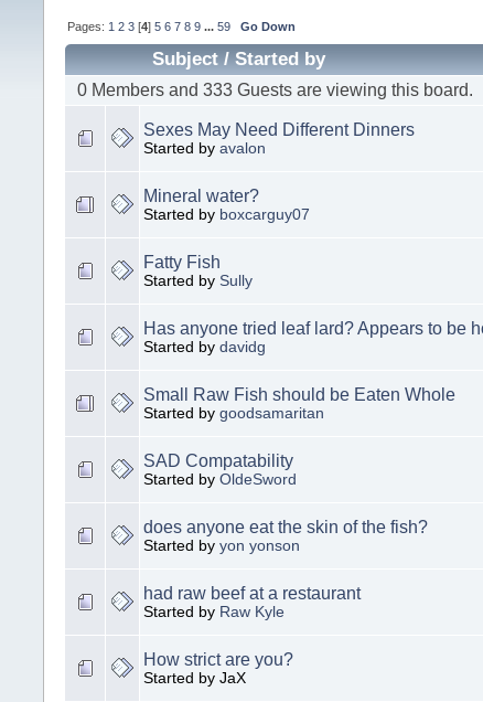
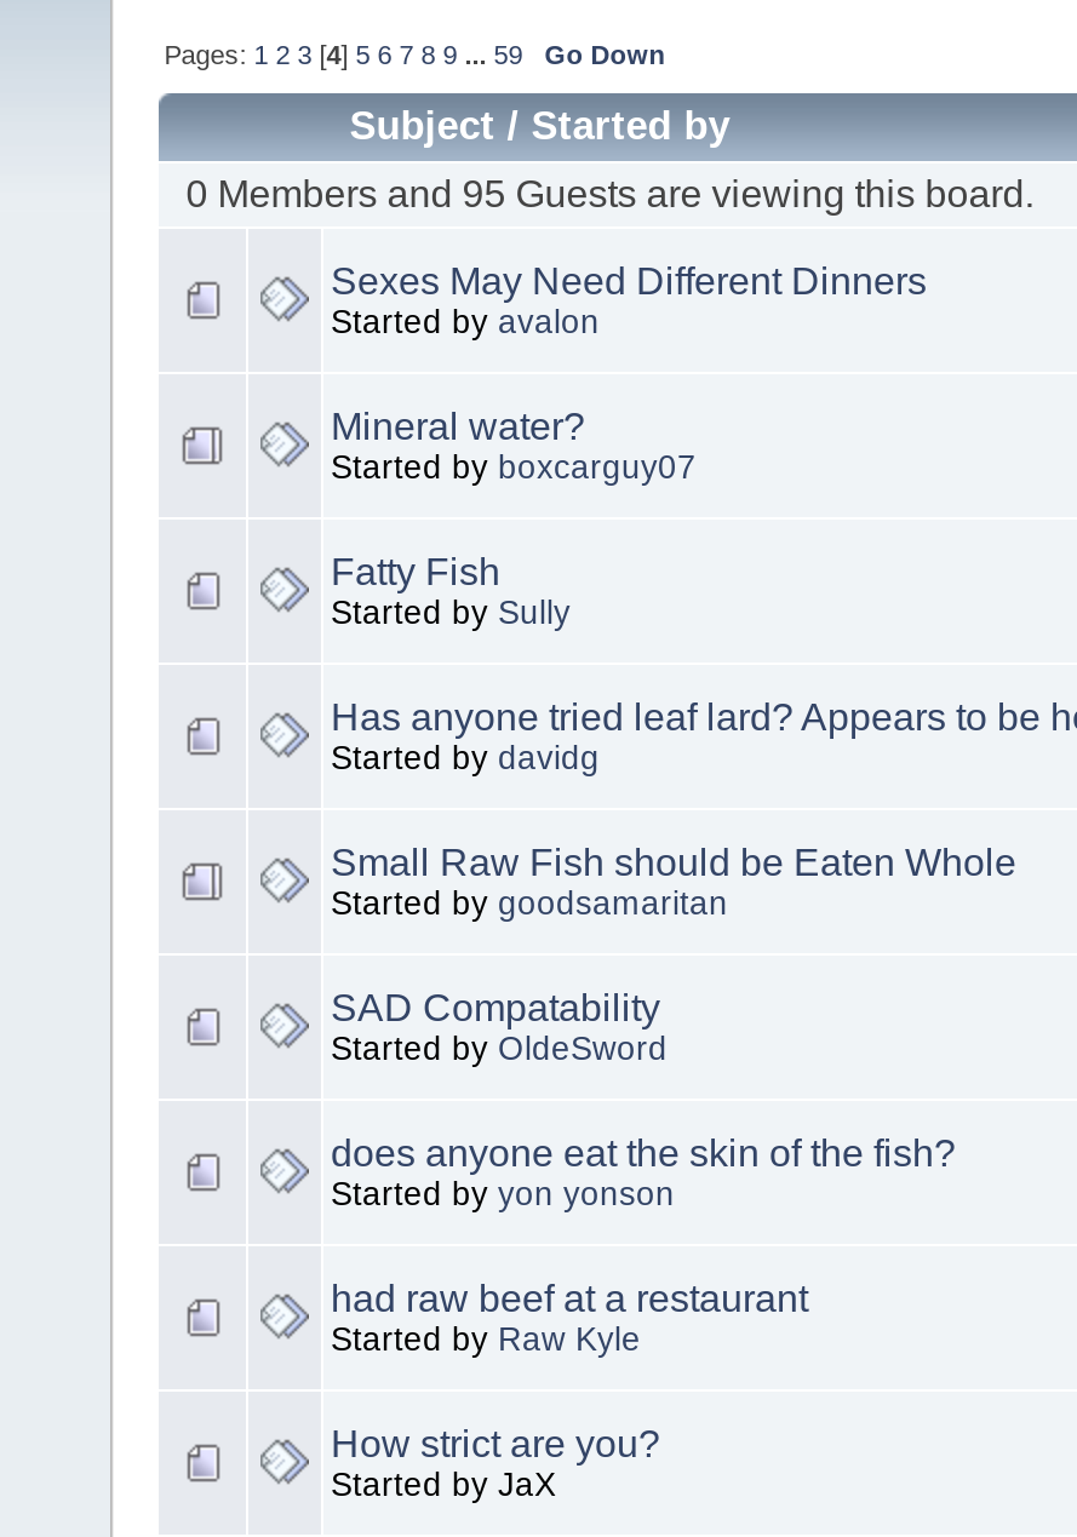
- 0 Members and 333 Guests are viewing this board.
+ 0 Members and 95 Guests are viewing this board.
